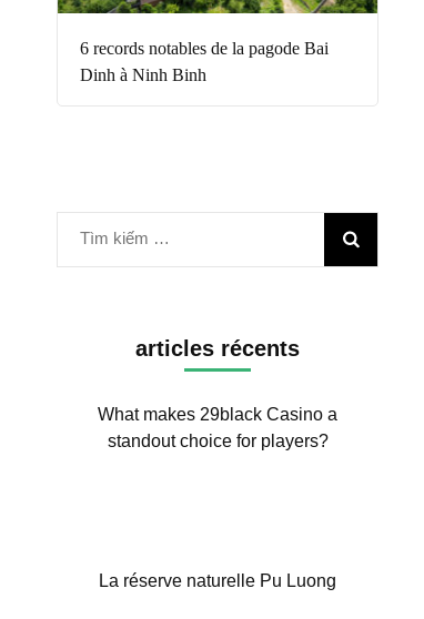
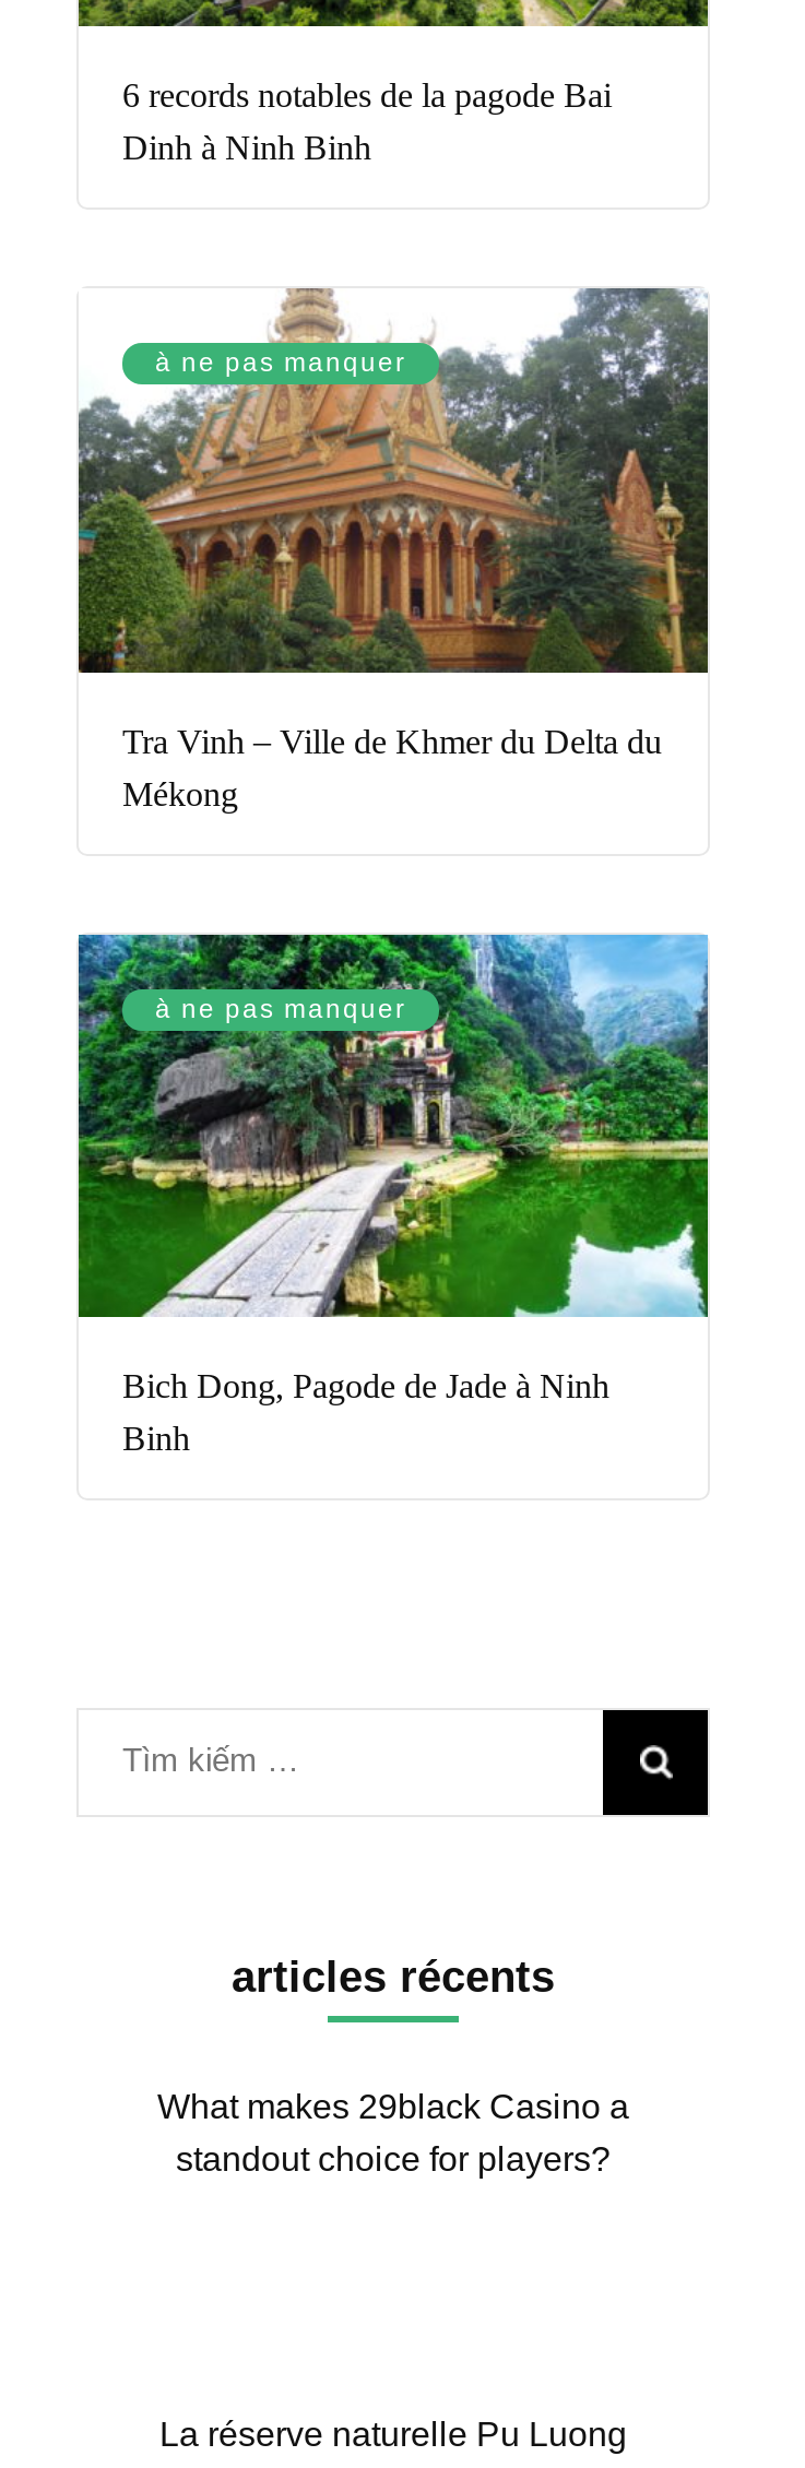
+ [image]
+ à ne pas manquer

+ [image]
+ à ne pas manquer

+ Tra Vinh – Ville de Khmer du Delta du
+ Mékong

+ Bich Dong, Pagode de Jade à Ninh
+ Binh
